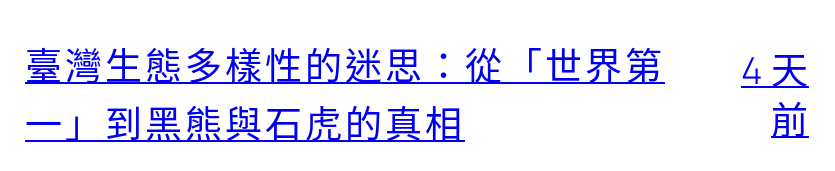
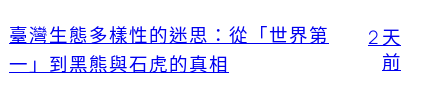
- 臺灣生態多樣性的迷思：從「世界第 4 天
+ 臺灣生態多樣性的迷思：從「世界第 2 天
